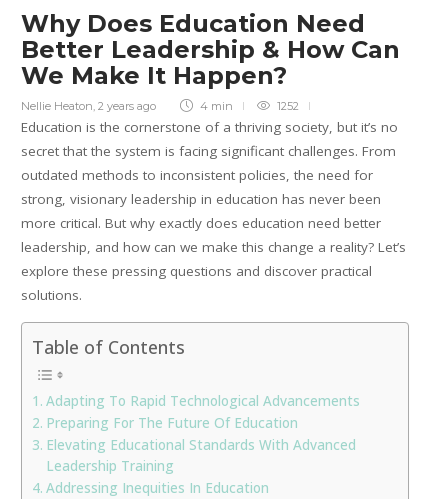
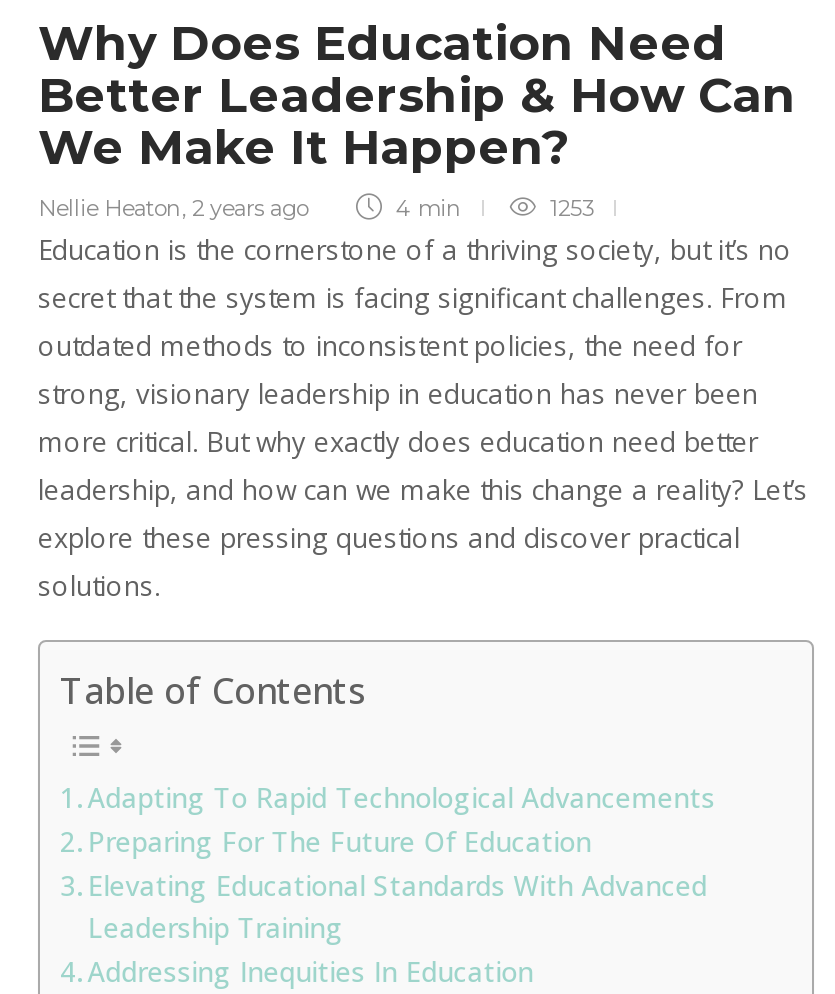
- 1252
+ 1253
